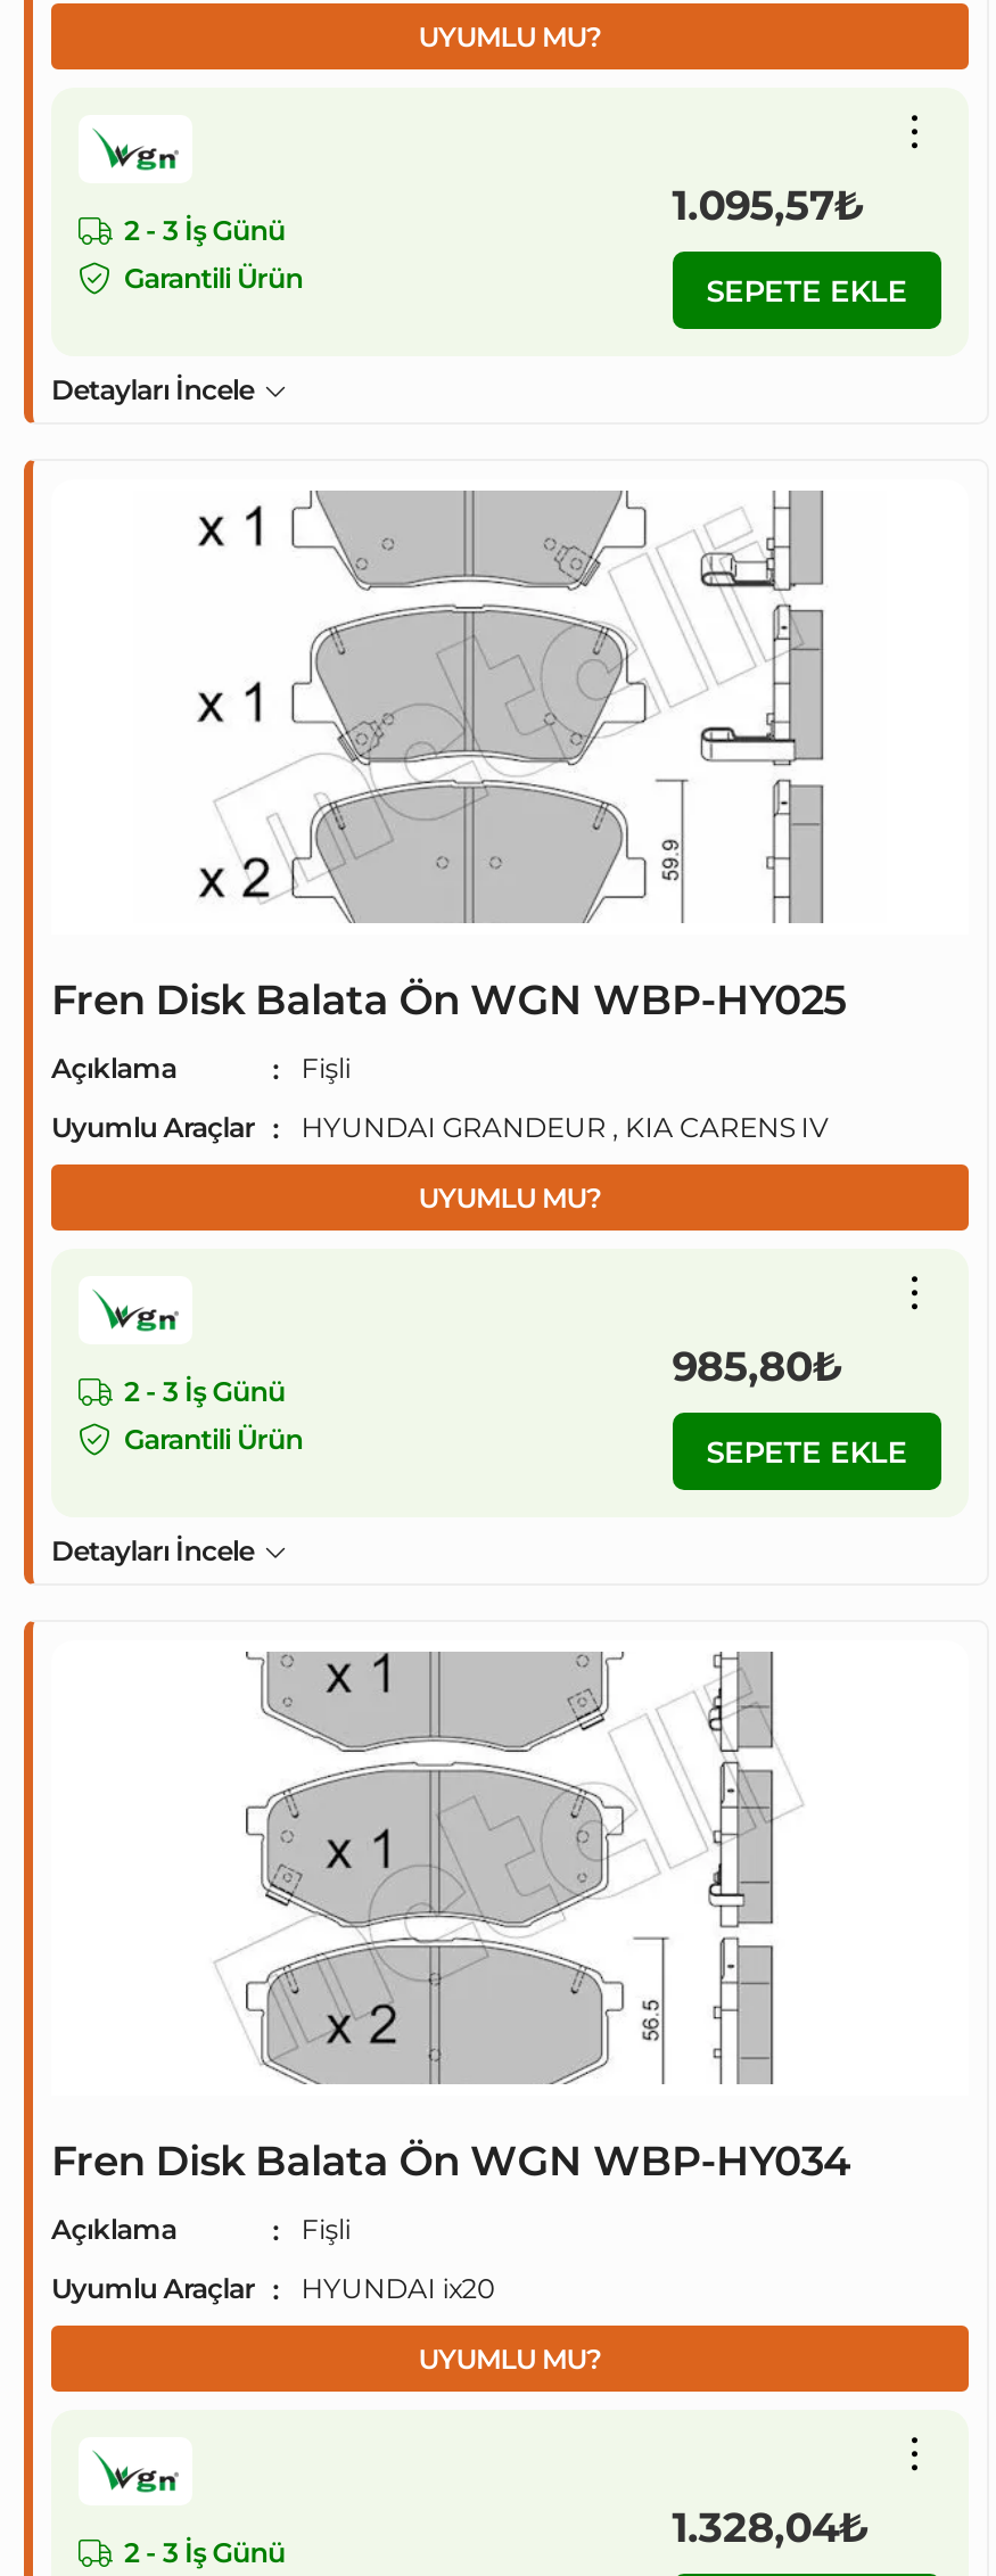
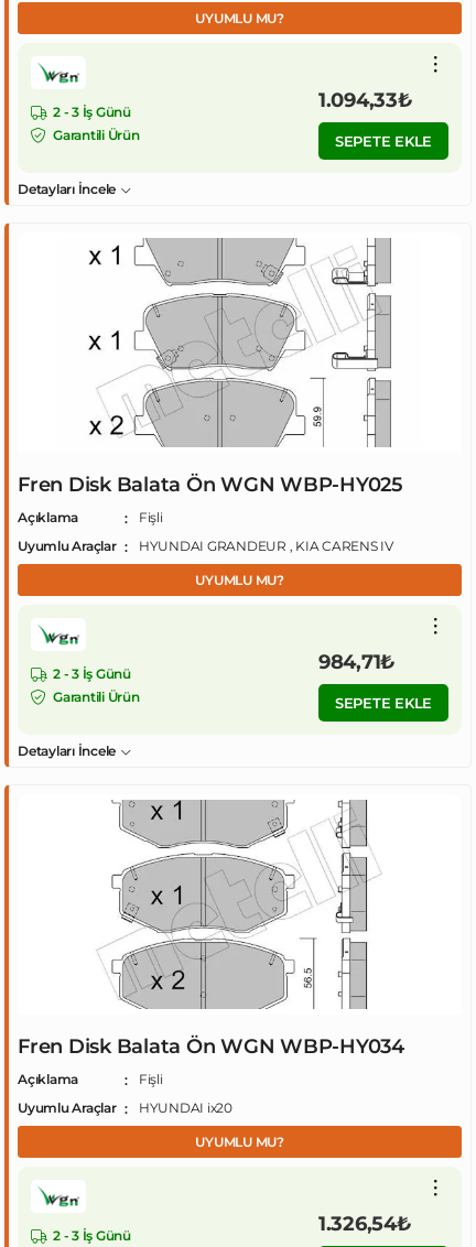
- 1.095,57₺
+ 1.094,33₺

- 985,80₺
+ 984,71₺

- 1.328,04₺
+ 1.326,54₺
